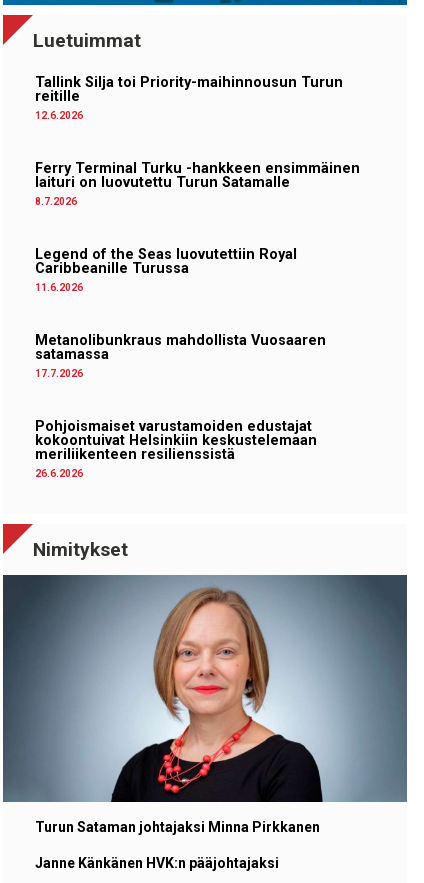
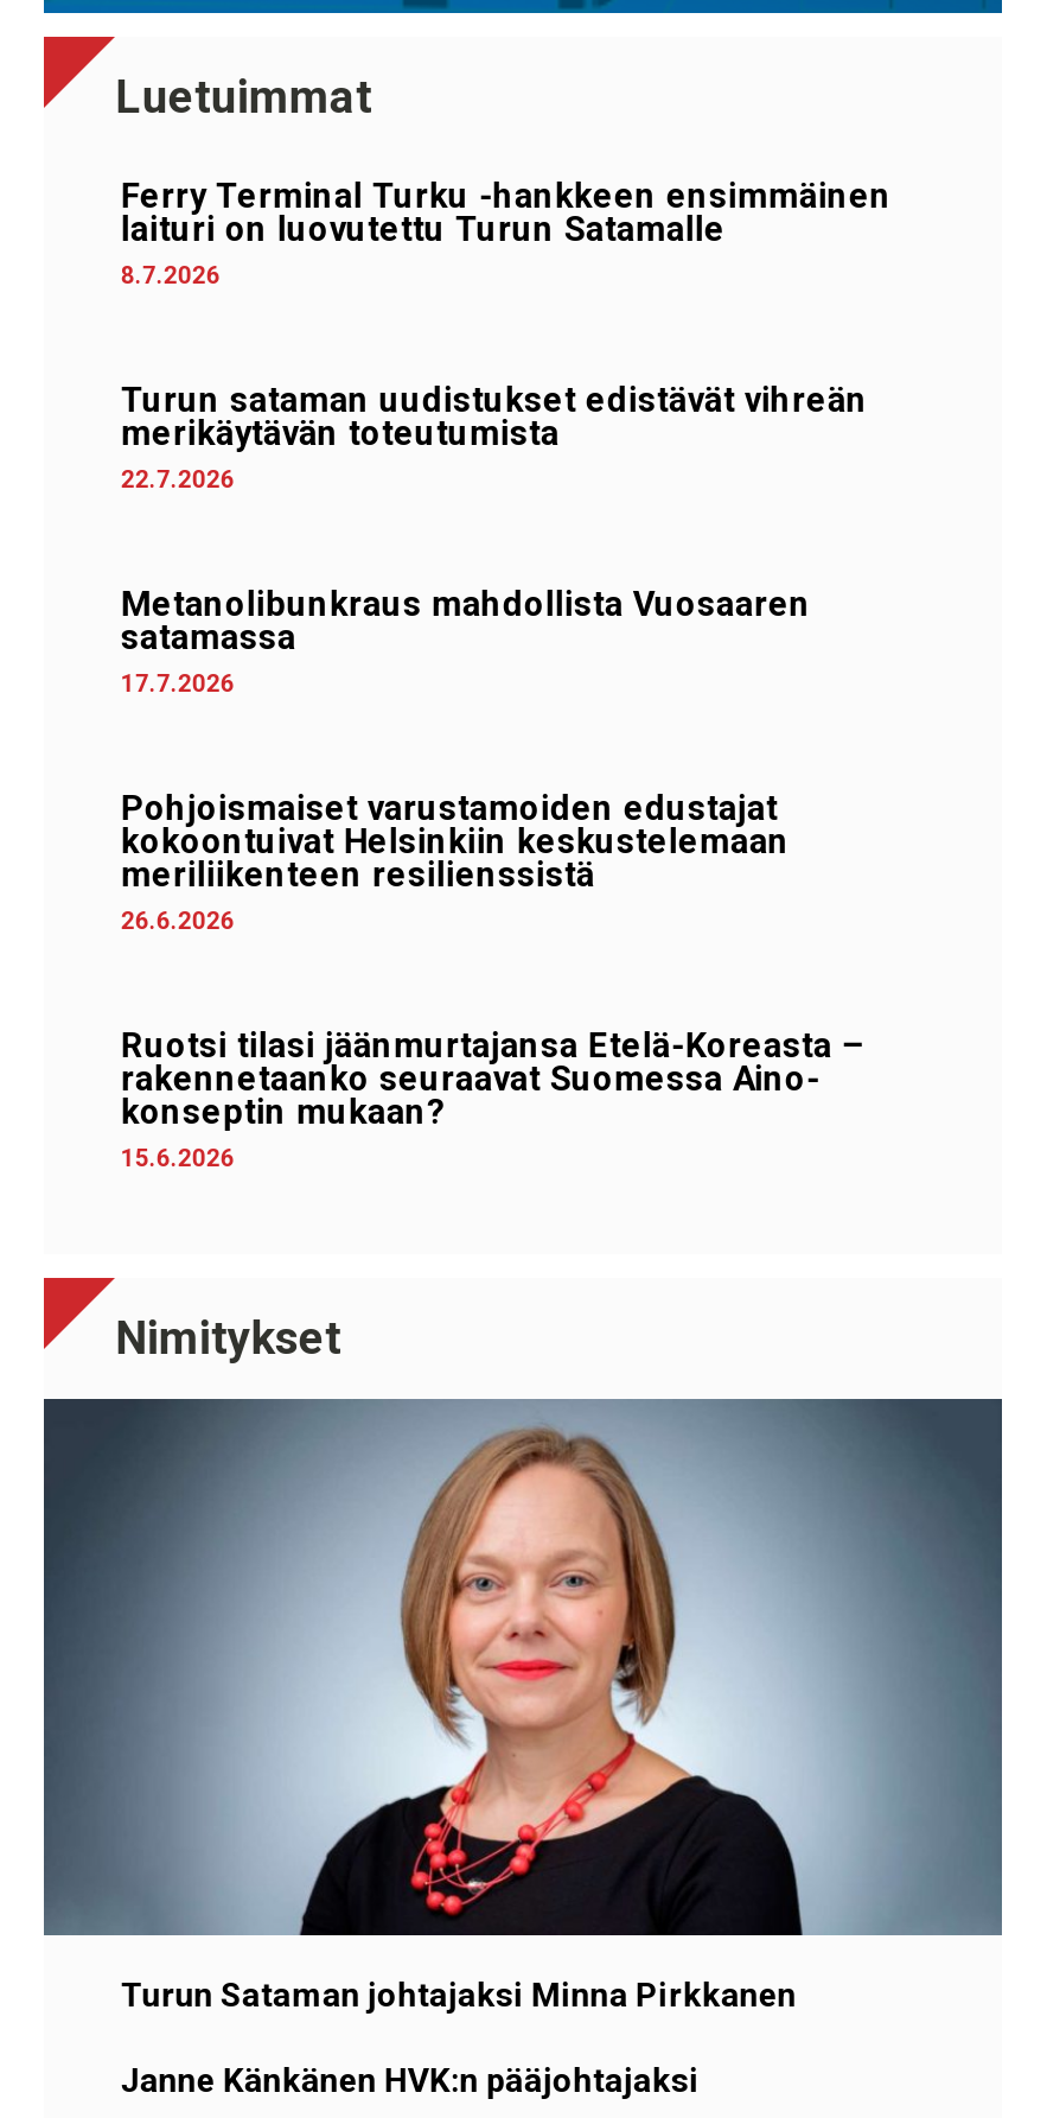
- Tallink Silja toi Priority-maihinnousun Turun
- reitille
- 12.6.2026

moved up: Ferry Terminal Turku -hankkeen ensimmäinen | laituri on luovutettu Turun Satamalle | 8.7.2026

- Legend of the Seas luovutettiin Royal
- Caribbeanille Turussa
- 11.6.2026
+ Turun sataman uudistukset edistävät vihreän
+ merikäytävän toteutumista
+ 22.7.2026

moved up: Metanolibunkraus mahdollista Vuosaaren | satamassa | 17.7.2026 | Pohjoismaiset varustamoiden edustajat | kokoontuivat Helsinkiin keskustelemaan | meriliikenteen resilienssistä | 26.6.2026

+ Ruotsi tilasi jäänmurtajansa Etelä-Koreasta –
+ rakennetaanko seuraavat Suomessa Aino-
+ konseptin mukaan?
+ 15.6.2026
